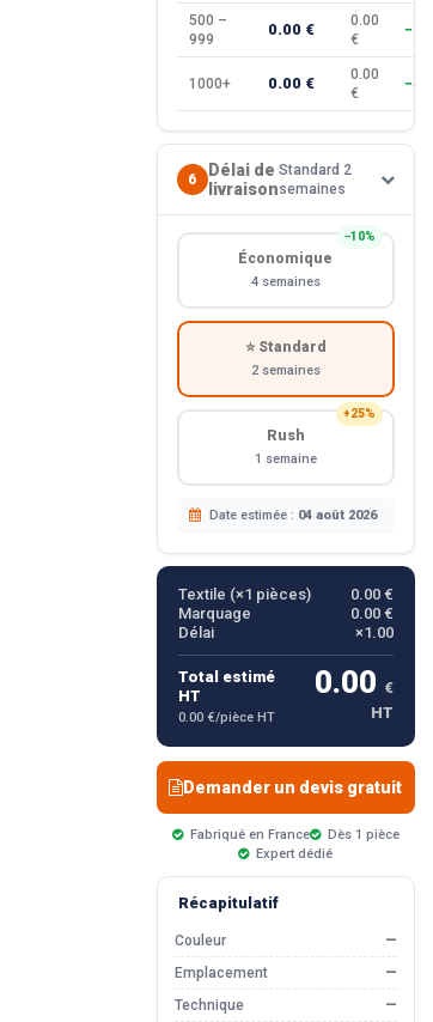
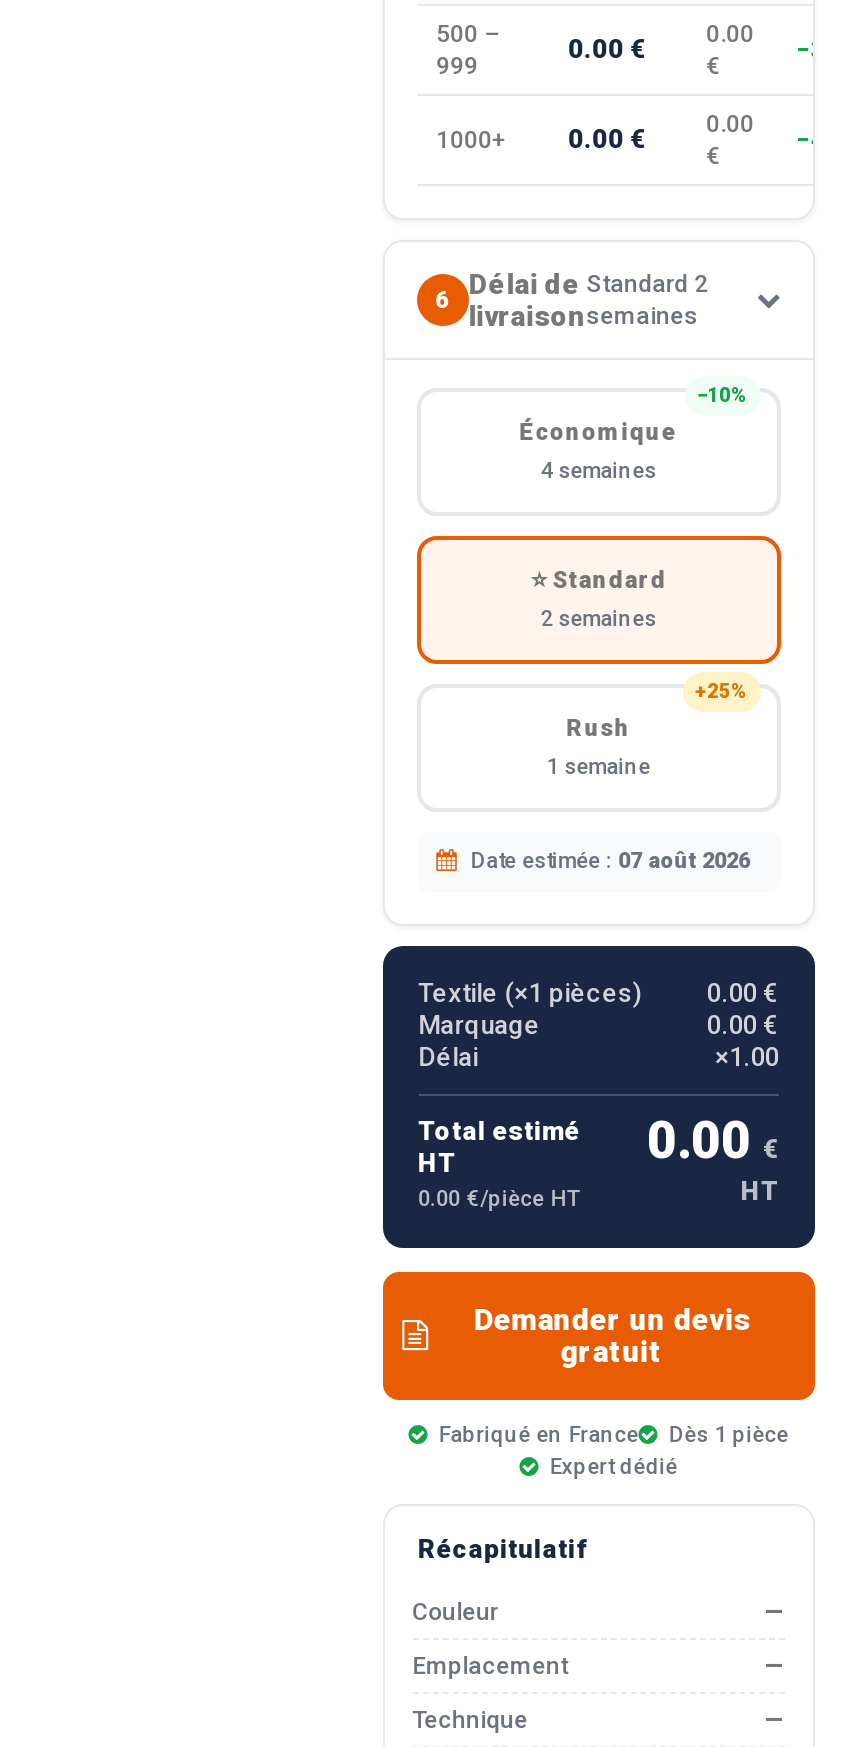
- Date estimée : 04 août 2026
+ Date estimée : 07 août 2026
